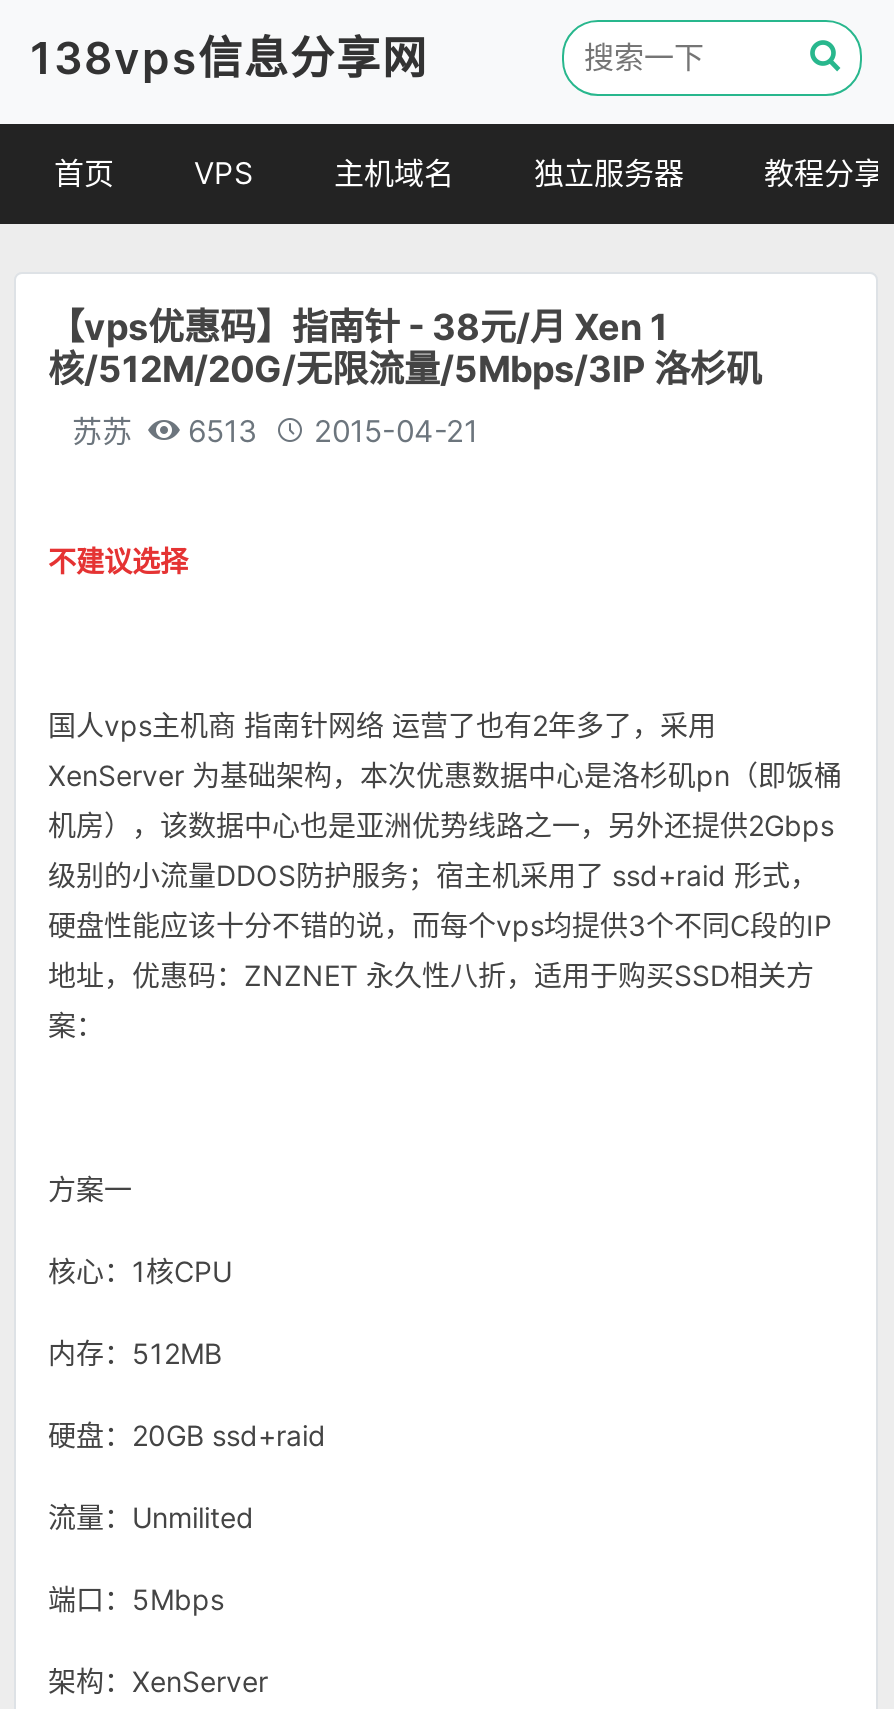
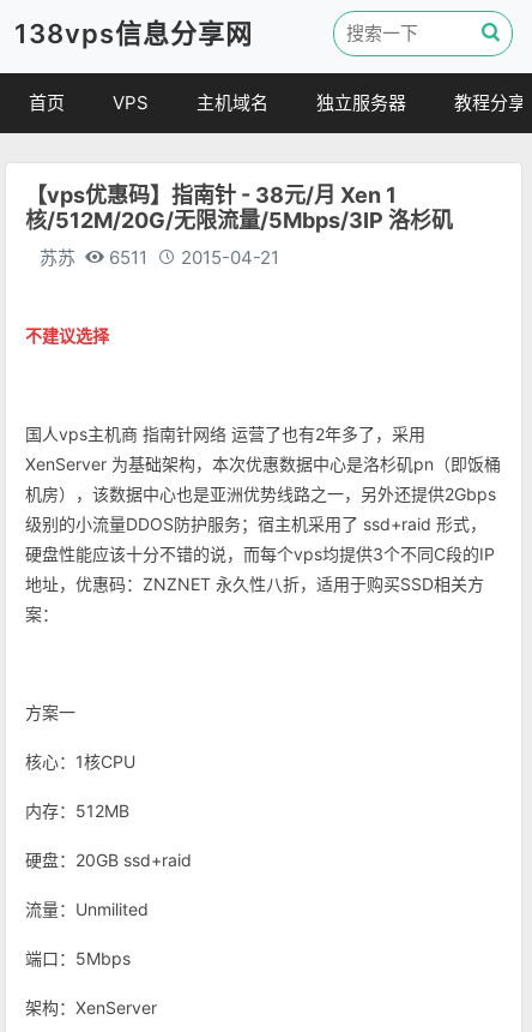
- 苏苏 6513 2015-04-21
+ 苏苏 6511 2015-04-21
